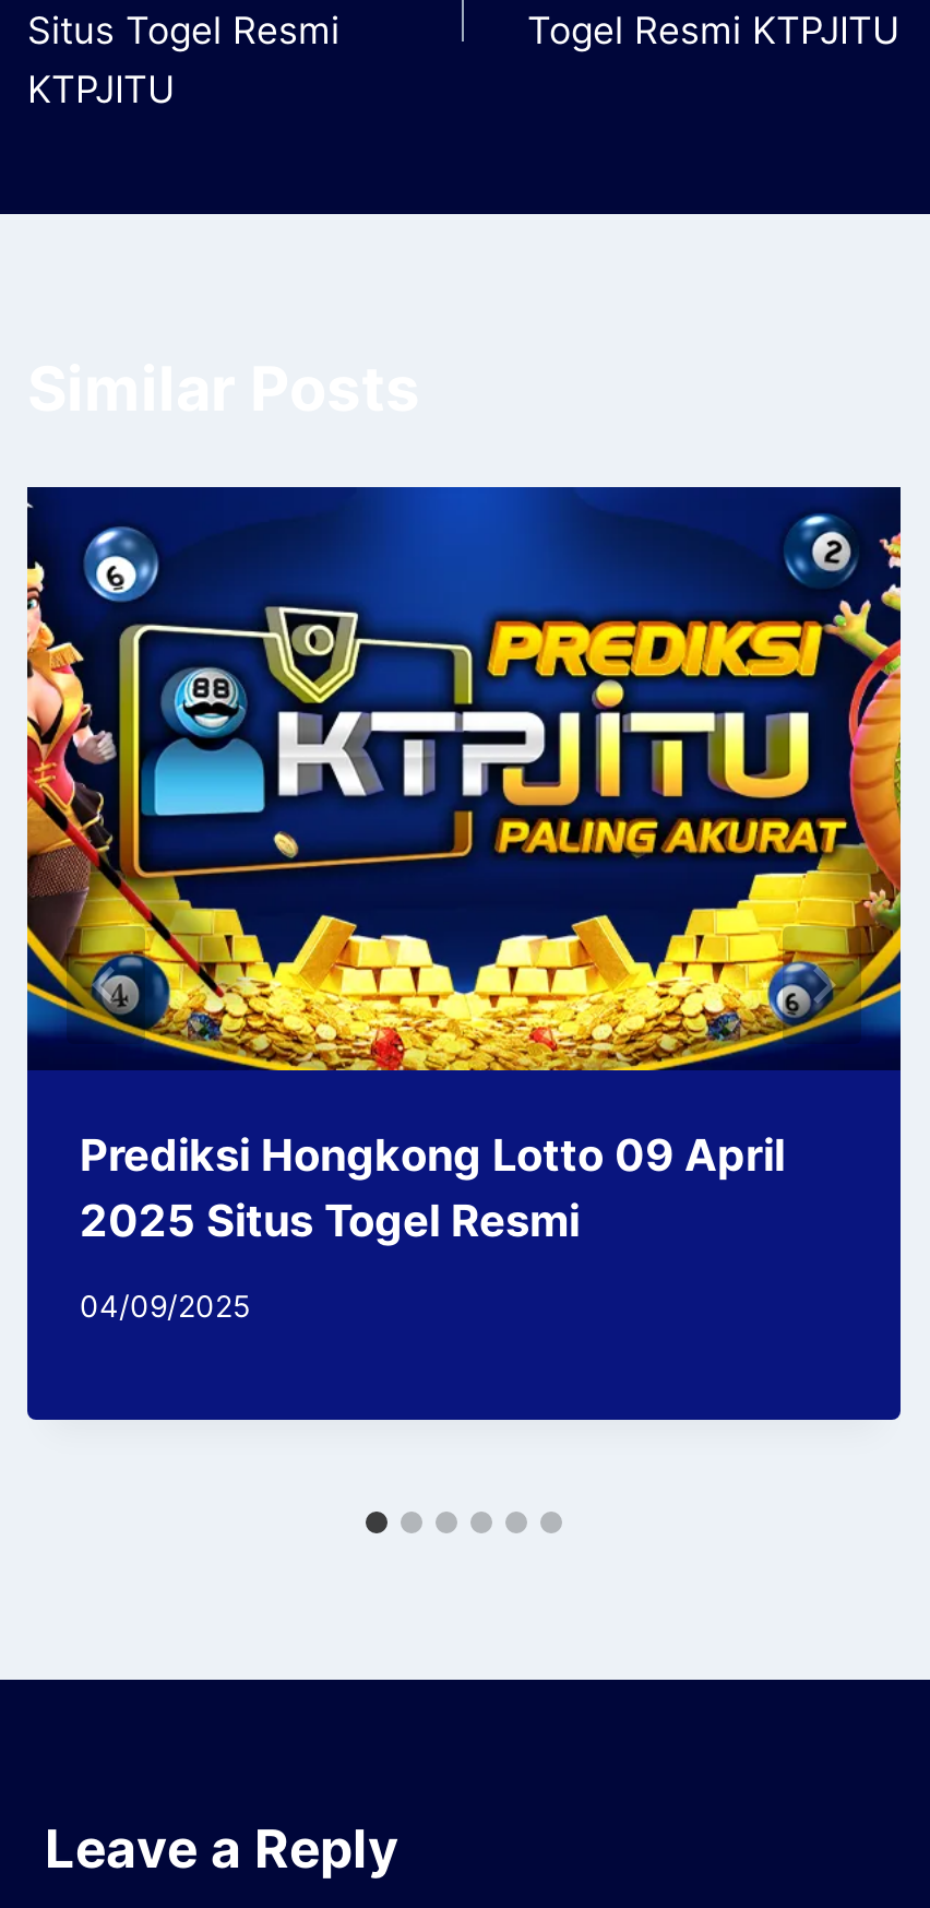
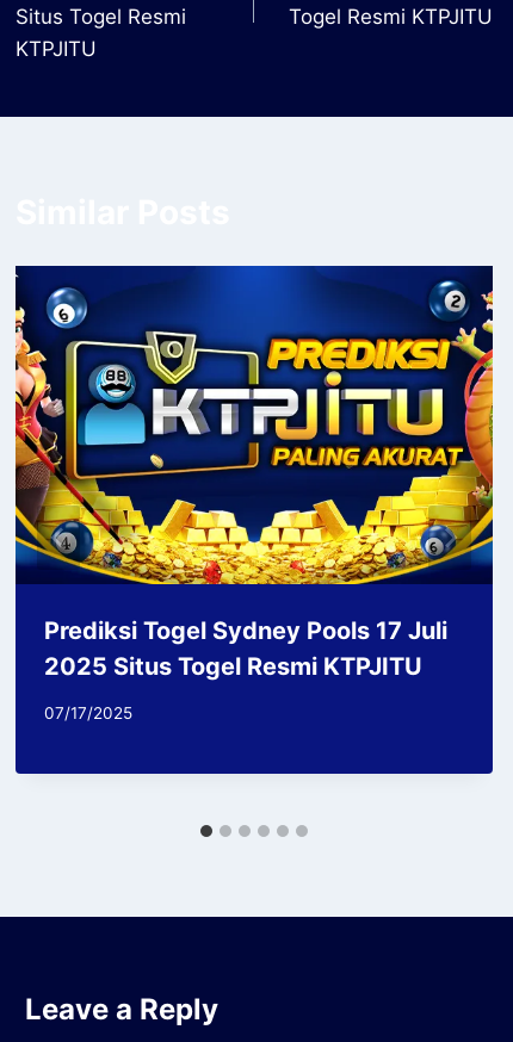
- Prediksi Hongkong Lotto 09 April
- 2025 Situs Togel Resmi
+ Prediksi Togel Sydney Pools 17 Juli
+ 2025 Situs Togel Resmi KTPJITU

- 04/09/2025
+ 07/17/2025
